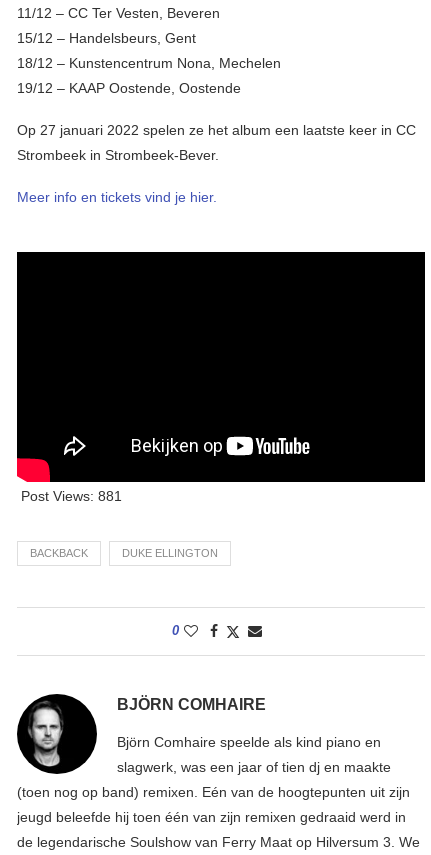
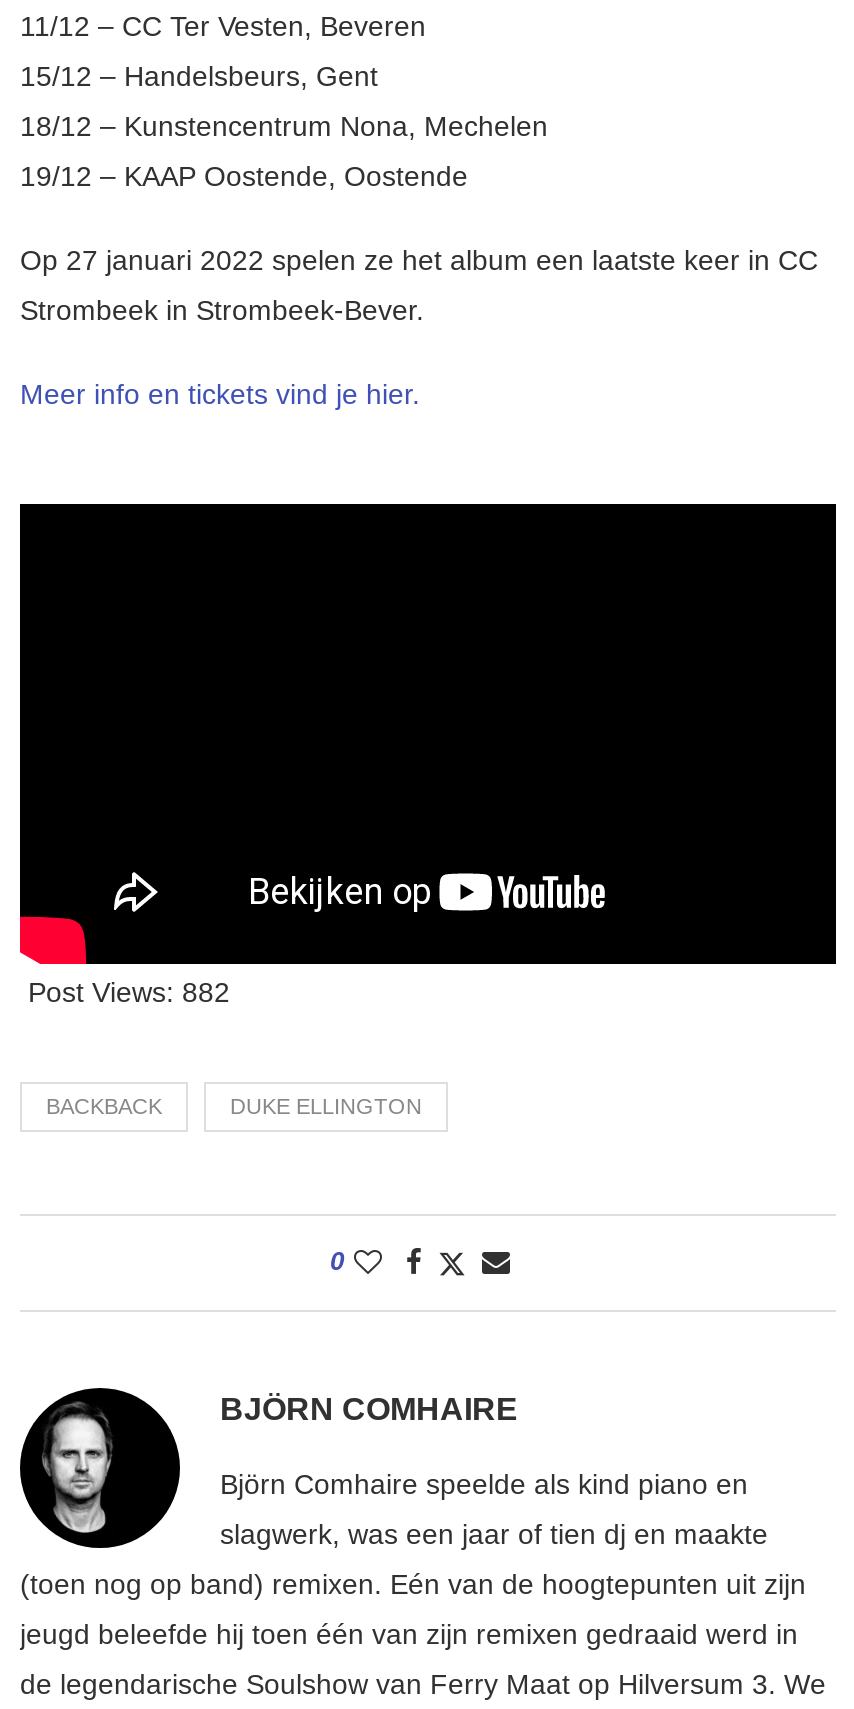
- Post Views: 881
+ Post Views: 882
